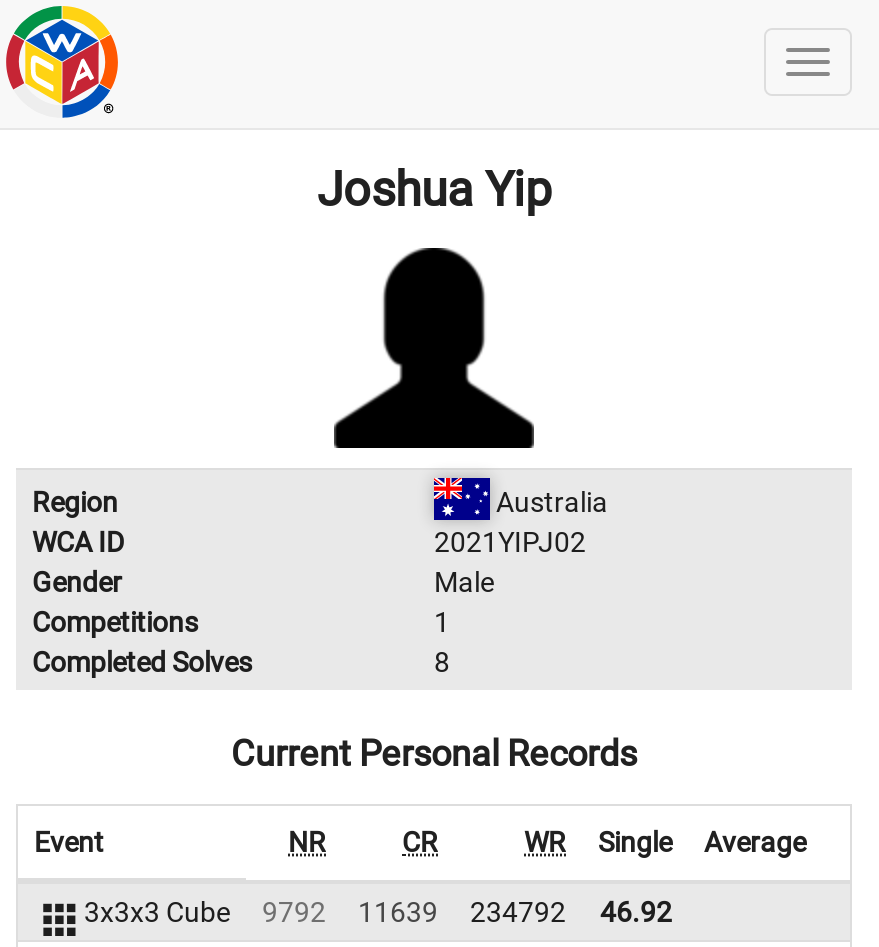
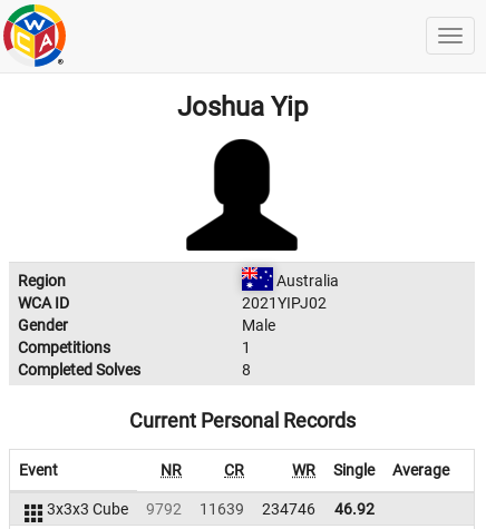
- 3x3x3 Cube 9792 11639 234792 46.92
+ 3x3x3 Cube 9792 11639 234746 46.92
